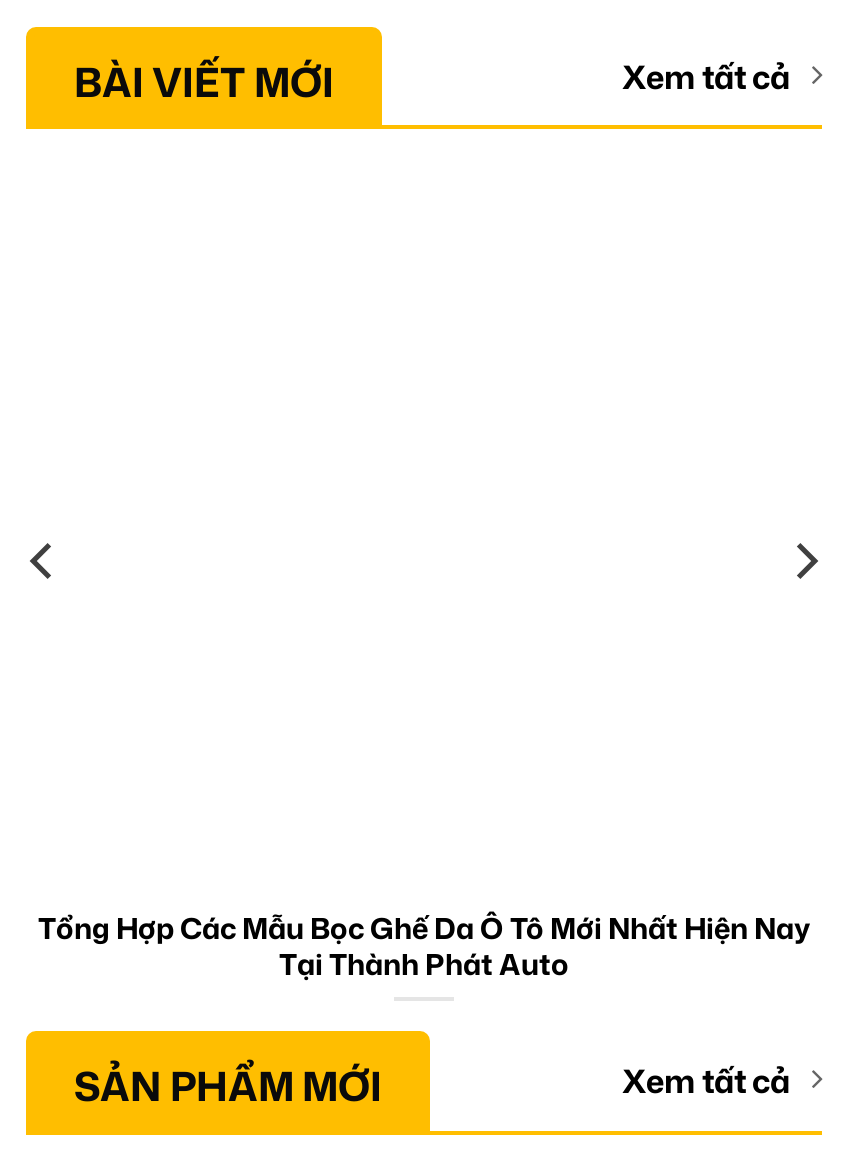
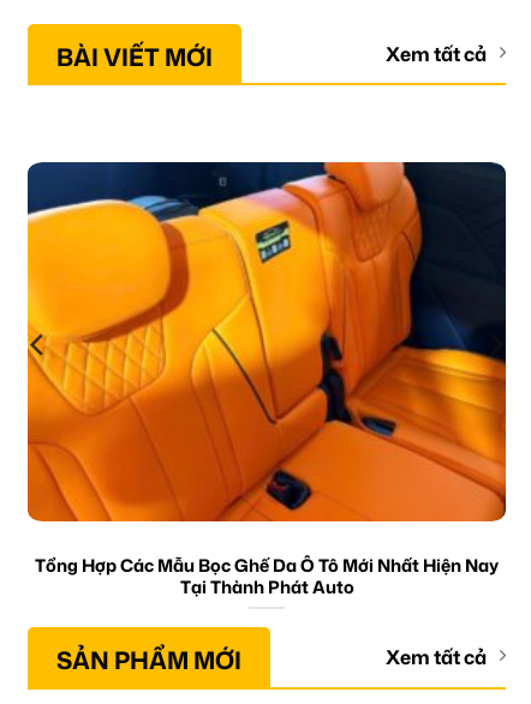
+ [image]
